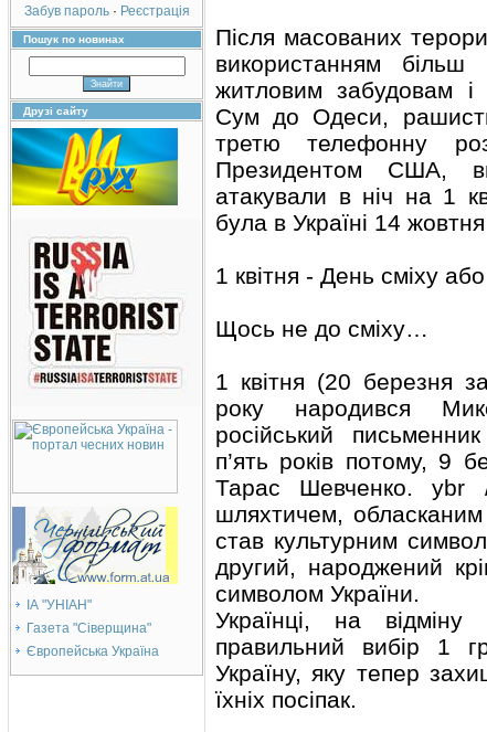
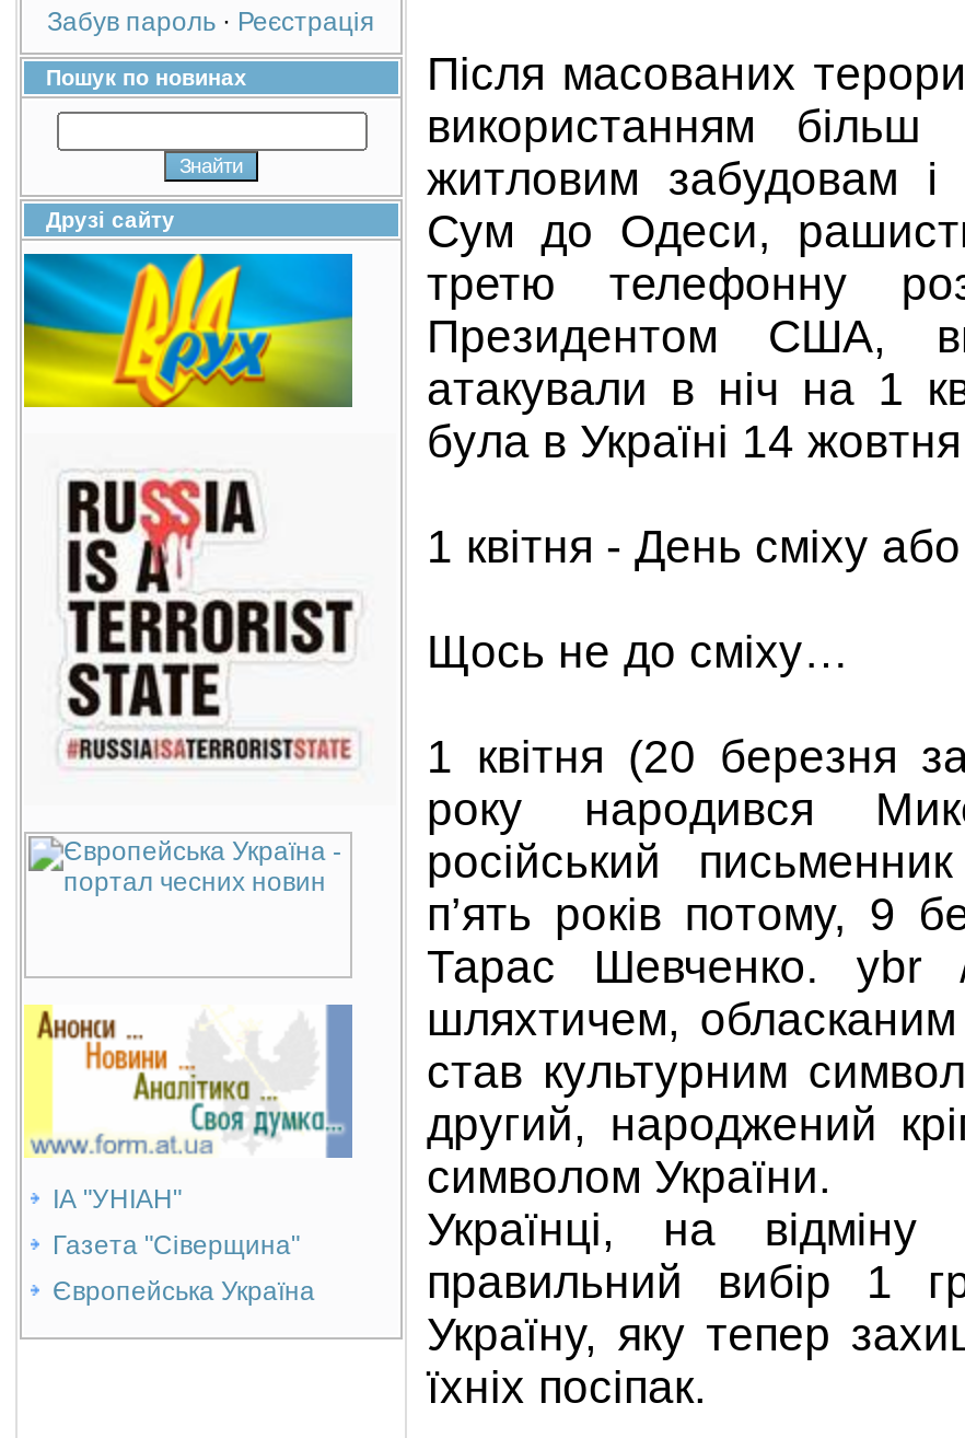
- [image]
+ [image]
